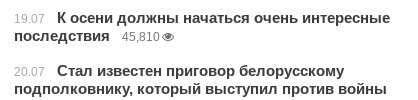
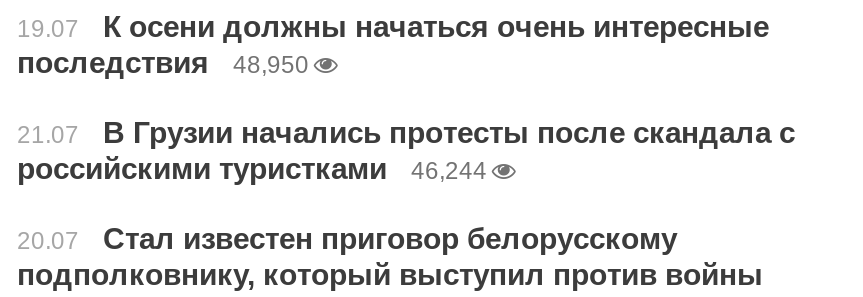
- 45,810
+ 48,950
+ 21.07
+ В Грузии начались протесты после скандала с
+ российскими туристками
+ 46,244
